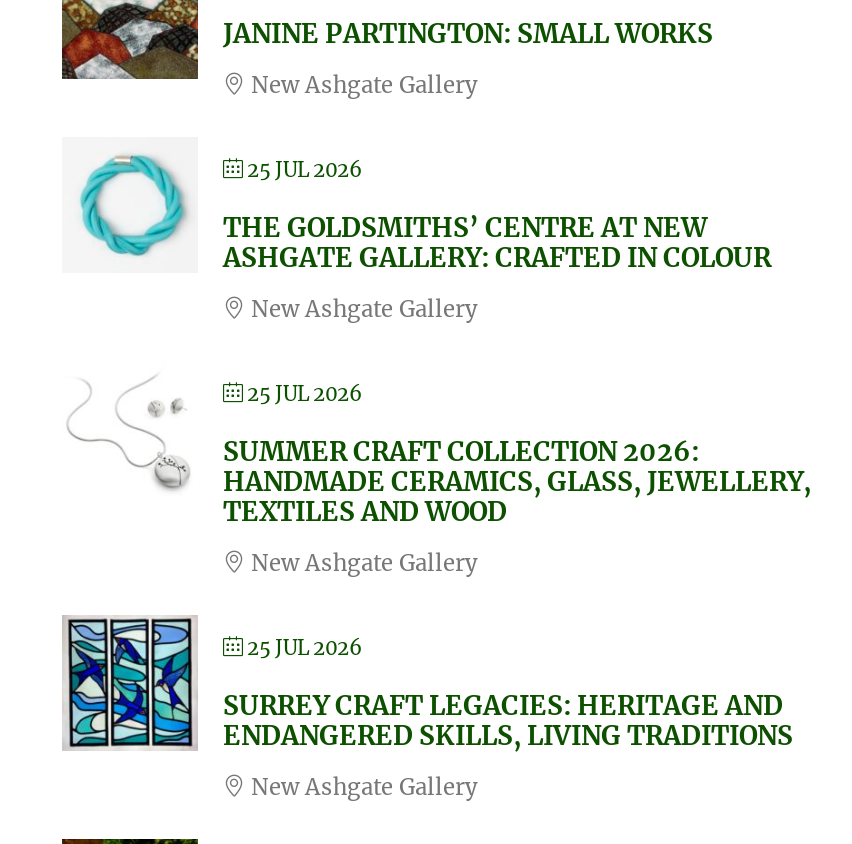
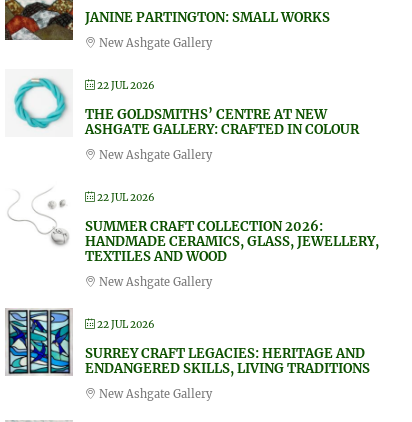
- 25 JUL 2026
+ 22 JUL 2026

- 25 JUL 2026
+ 22 JUL 2026

- 25 JUL 2026
+ 22 JUL 2026
